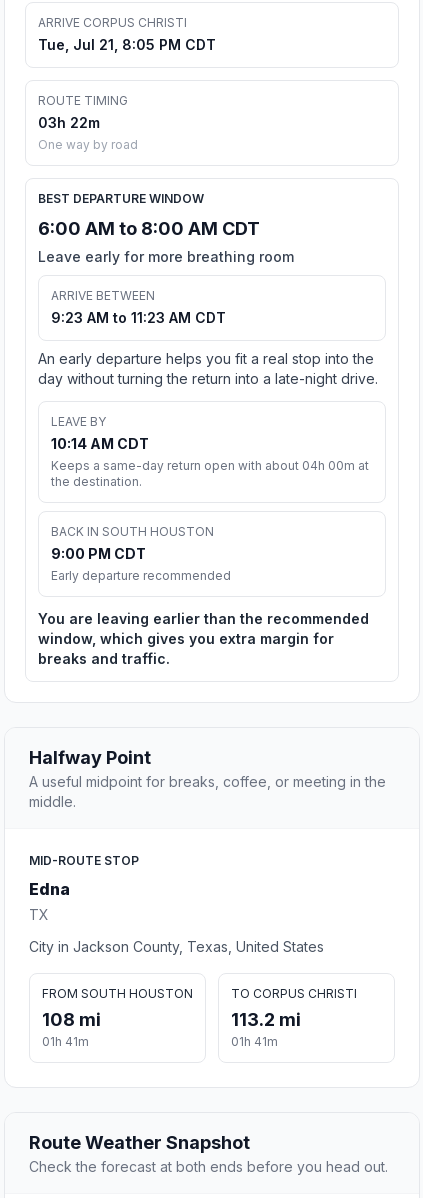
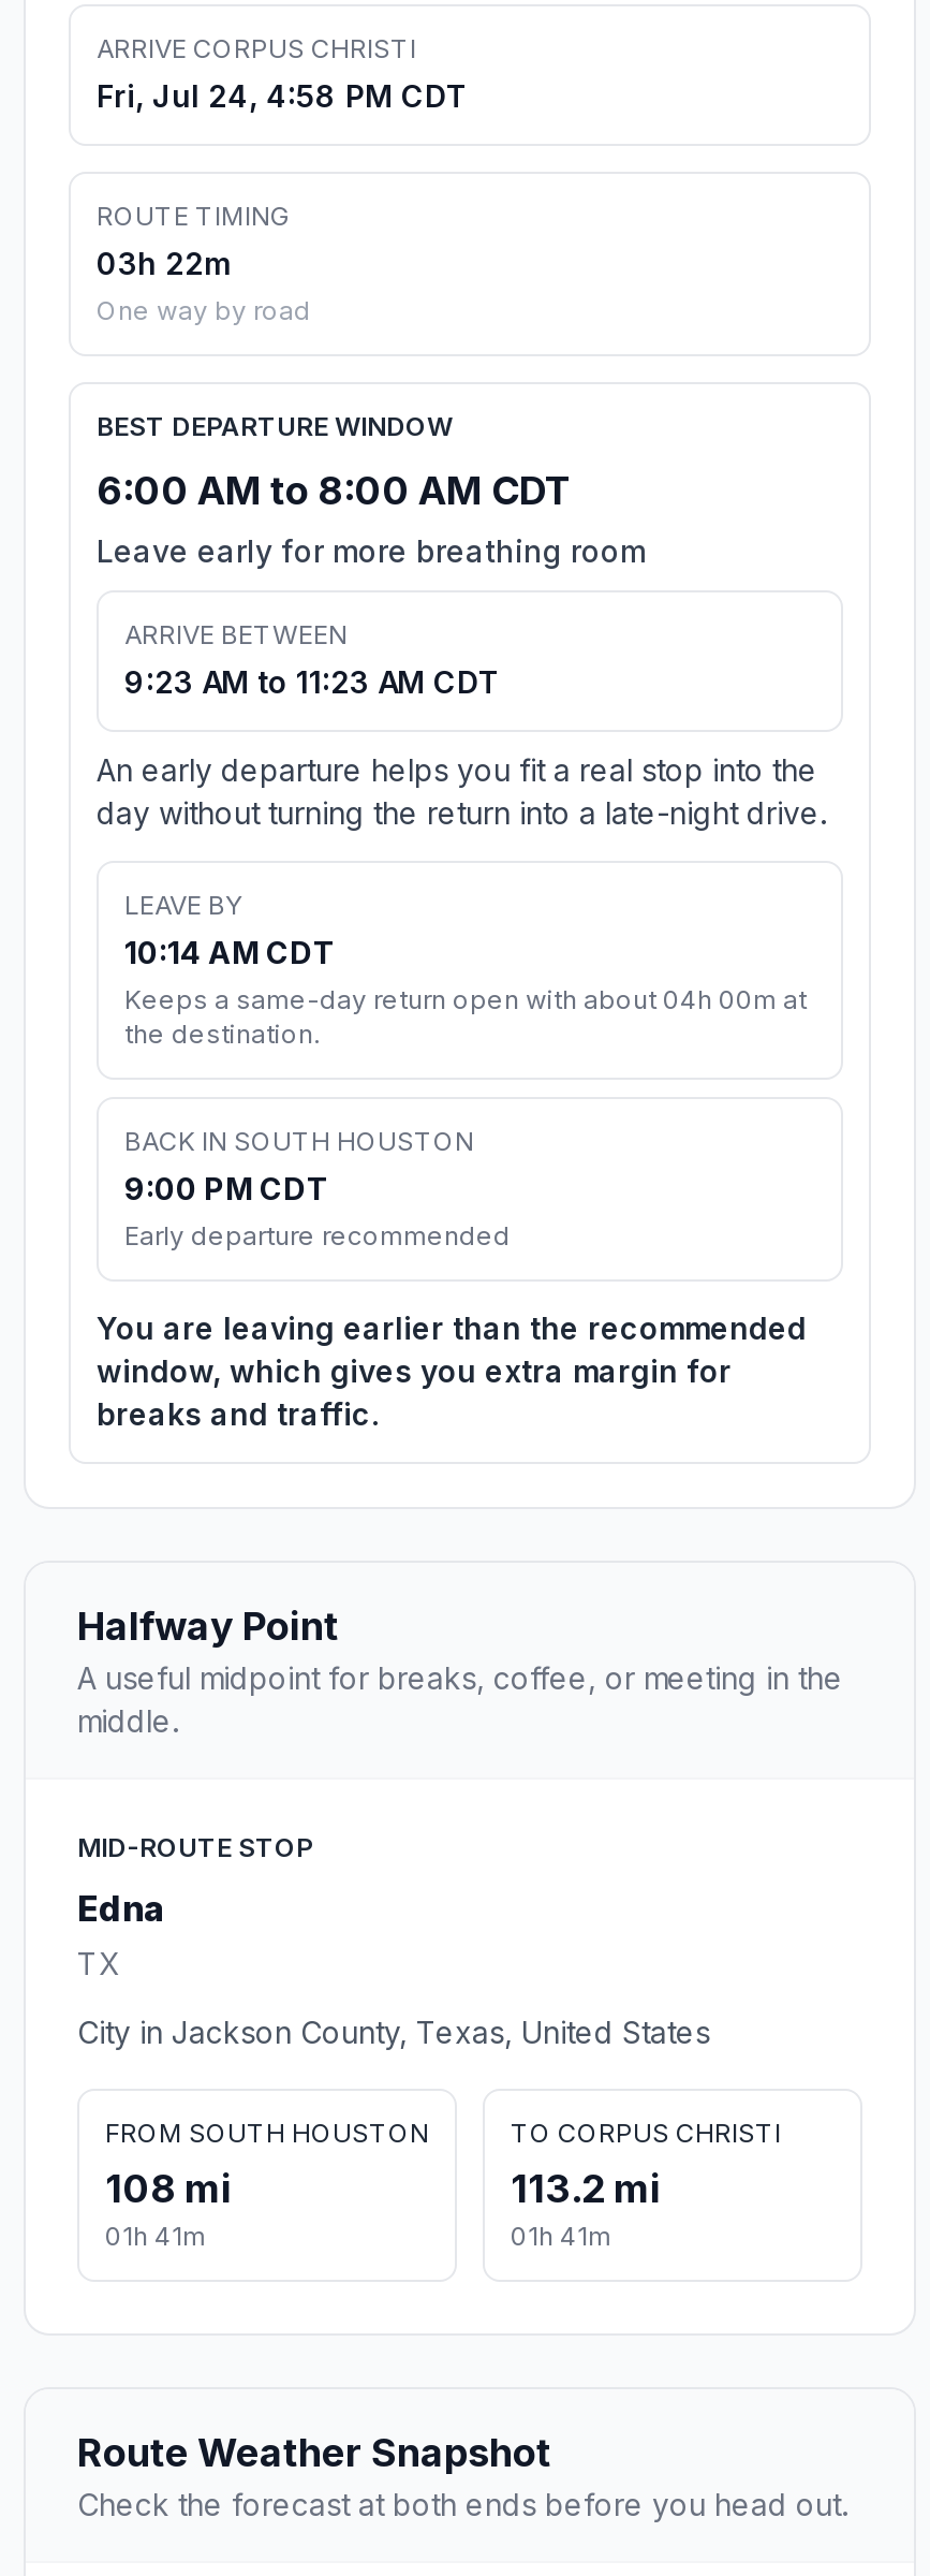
- Tue, Jul 21, 8:05 PM CDT
+ Fri, Jul 24, 4:58 PM CDT
